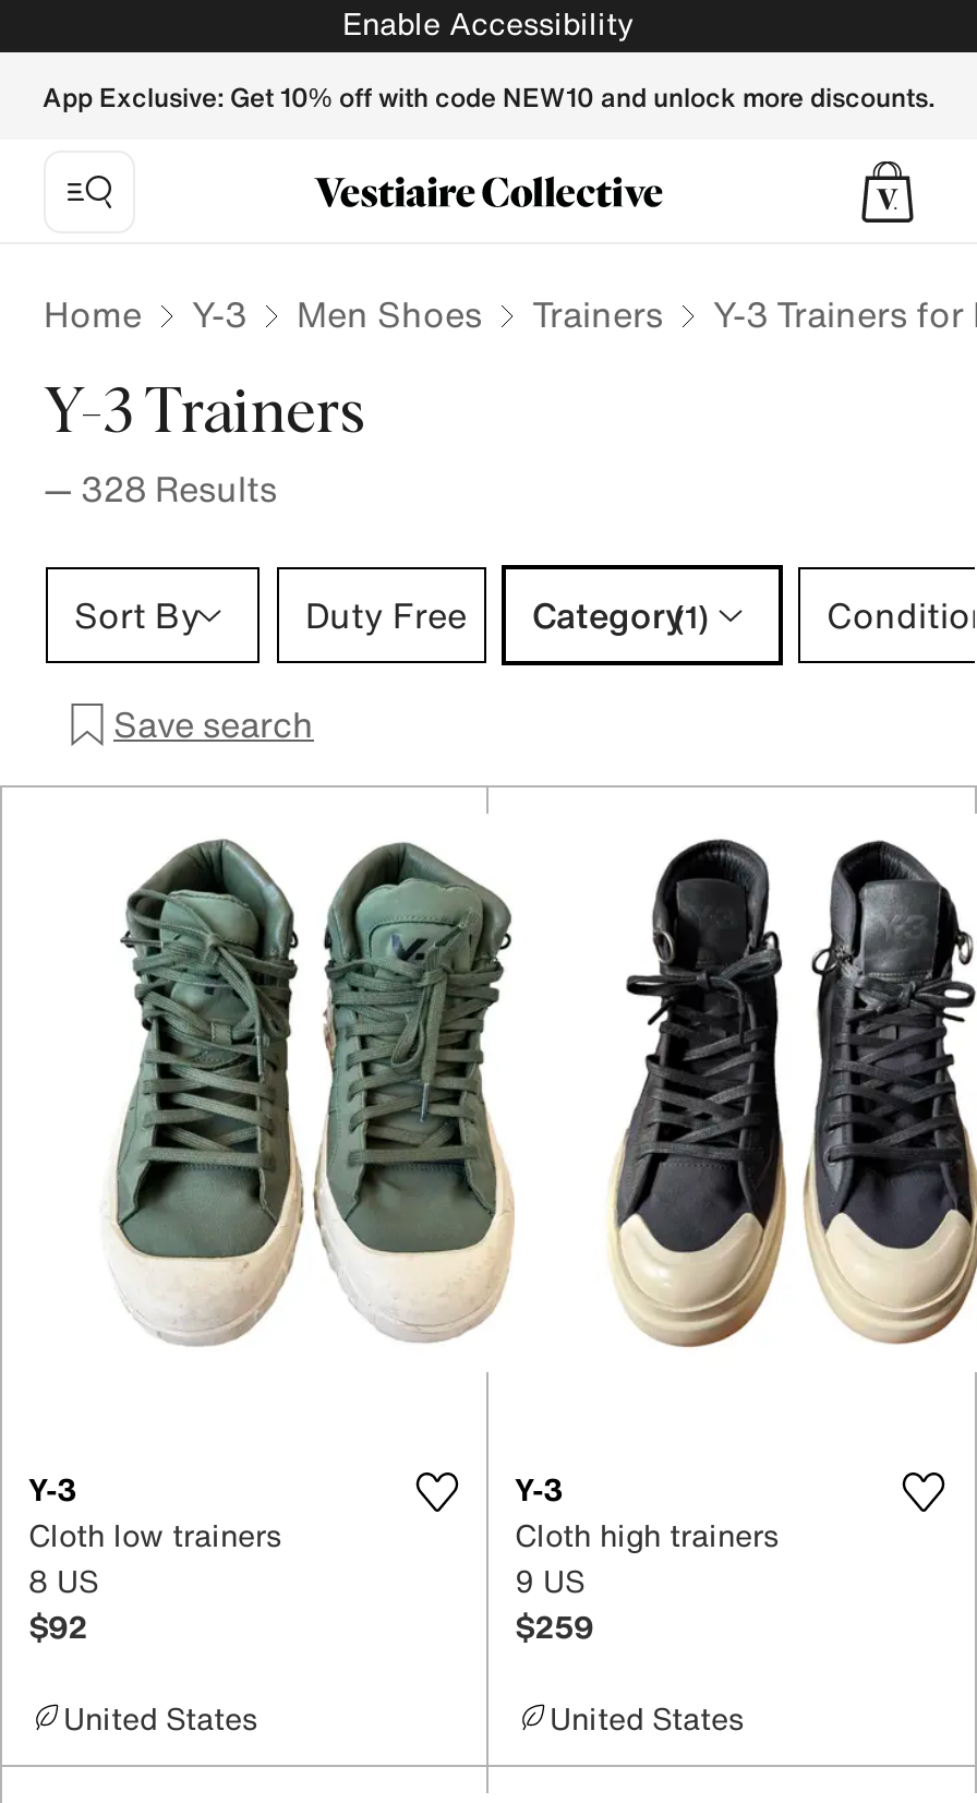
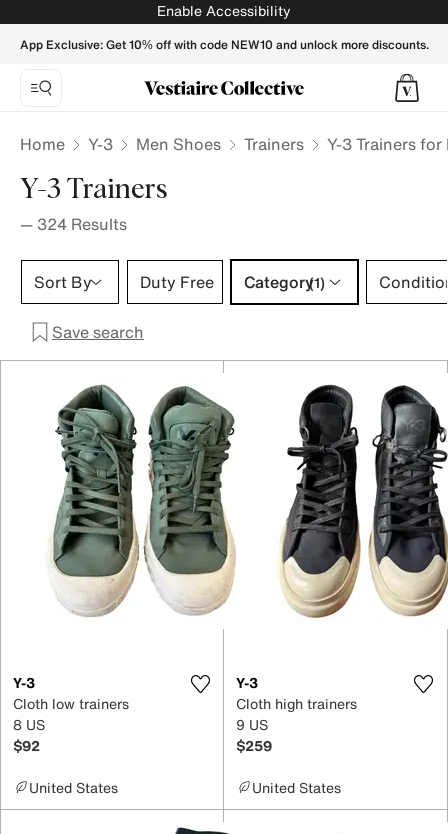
- — 328 Results
+ — 324 Results
